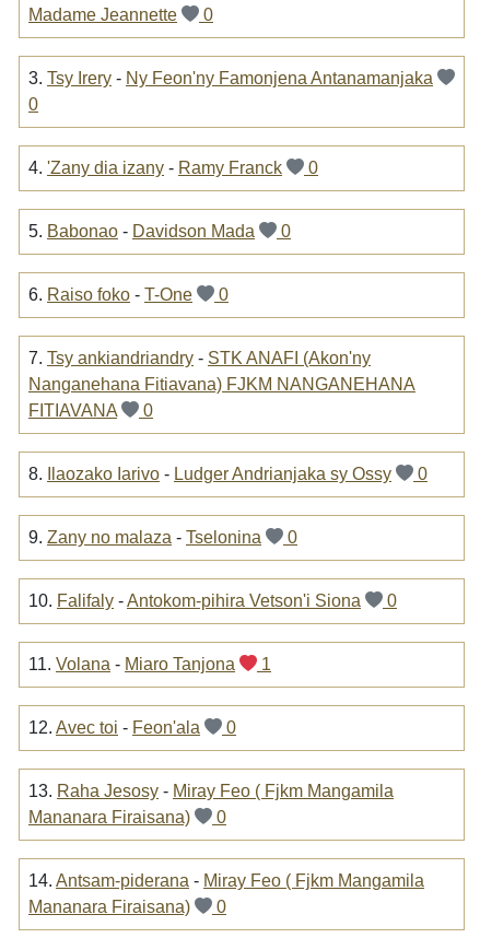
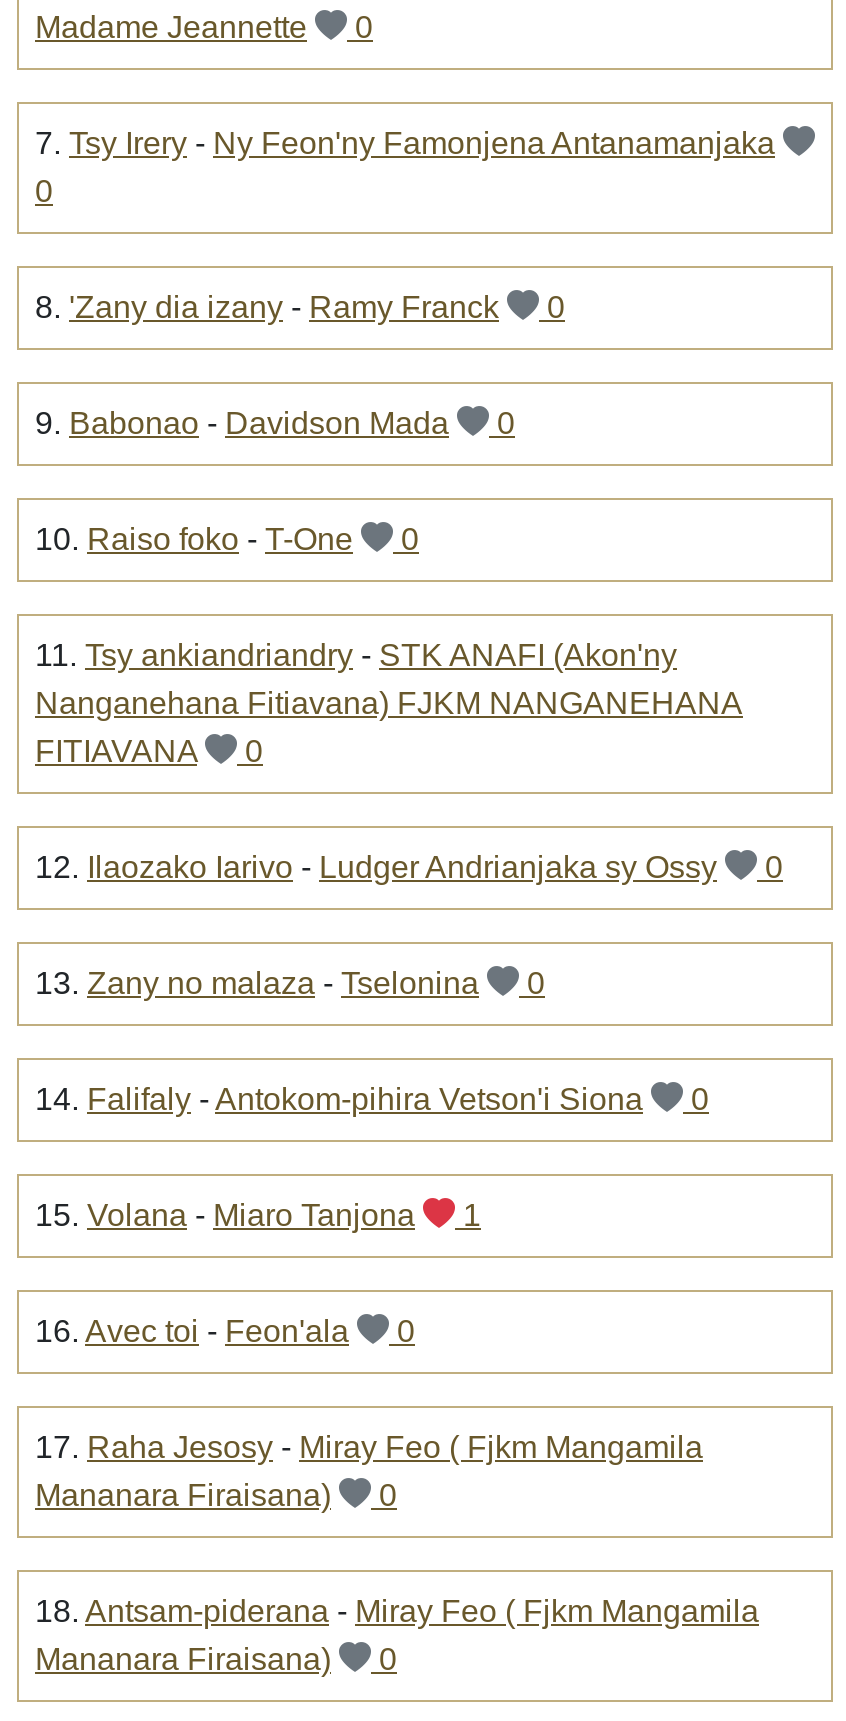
- 3. Tsy Irery - Ny Feon'ny Famonjena Antanamanjaka
+ 7. Tsy Irery - Ny Feon'ny Famonjena Antanamanjaka

- 4. 'Zany dia izany - Ramy Franck
+ 8. 'Zany dia izany - Ramy Franck

- 5. Babonao - Davidson Mada
+ 9. Babonao - Davidson Mada

- 6. Raiso foko - T-One
+ 10. Raiso foko - T-One

- 7. Tsy ankiandriandry - STK ANAFI (Akon'ny
+ 11. Tsy ankiandriandry - STK ANAFI (Akon'ny

- 8. Ilaozako Iarivo - Ludger Andrianjaka sy Ossy
+ 12. Ilaozako Iarivo - Ludger Andrianjaka sy Ossy

- 9. Zany no malaza - Tselonina
+ 13. Zany no malaza - Tselonina

- 10. Falifaly - Antokom-pihira Vetson'i Siona
+ 14. Falifaly - Antokom-pihira Vetson'i Siona

- 11. Volana - Miaro Tanjona
+ 15. Volana - Miaro Tanjona

- 12. Avec toi - Feon'ala
+ 16. Avec toi - Feon'ala

- 13. Raha Jesosy - Miray Feo ( Fjkm Mangamila
+ 17. Raha Jesosy - Miray Feo ( Fjkm Mangamila

- 14. Antsam-piderana - Miray Feo ( Fjkm Mangamila
+ 18. Antsam-piderana - Miray Feo ( Fjkm Mangamila
